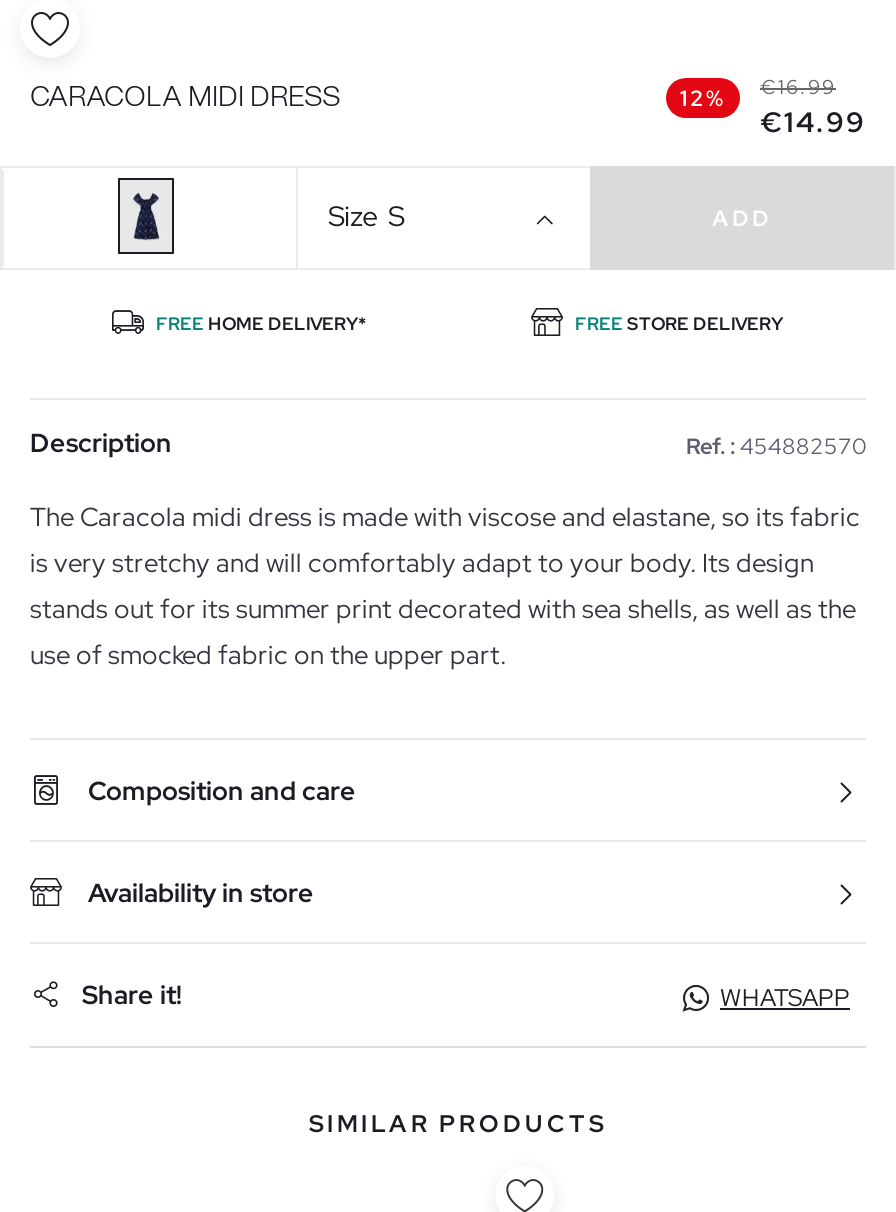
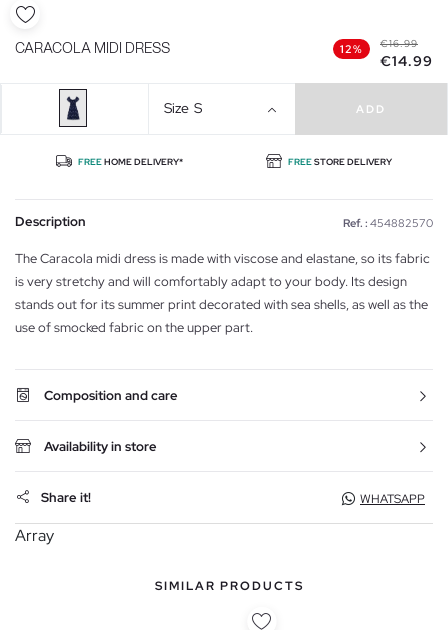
+ Array
